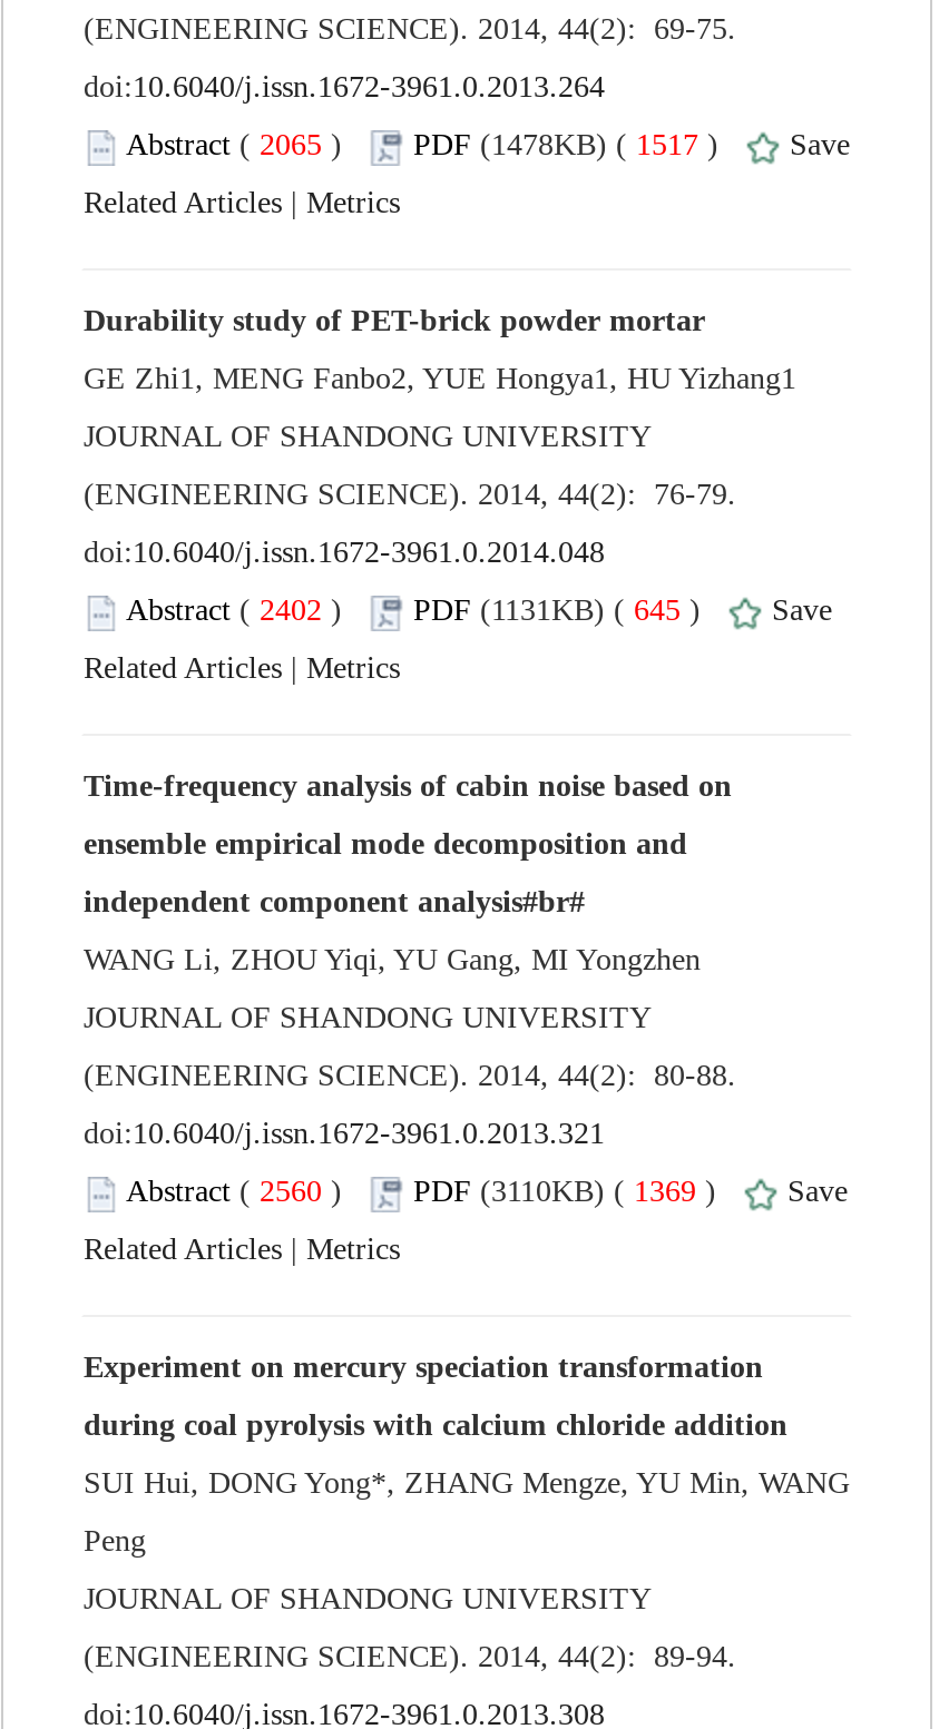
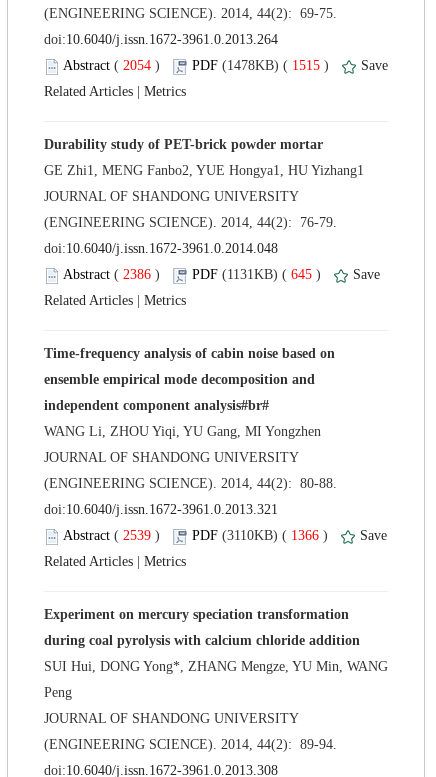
- 1517)
+ 1515)

- 1369)
+ 1366)
